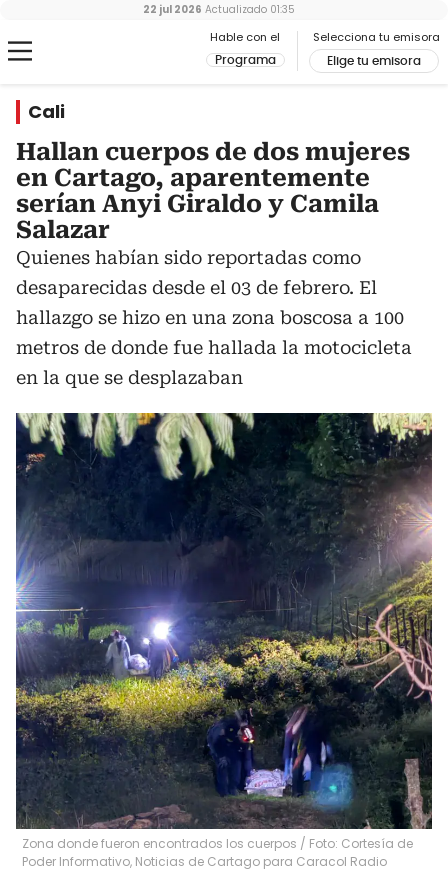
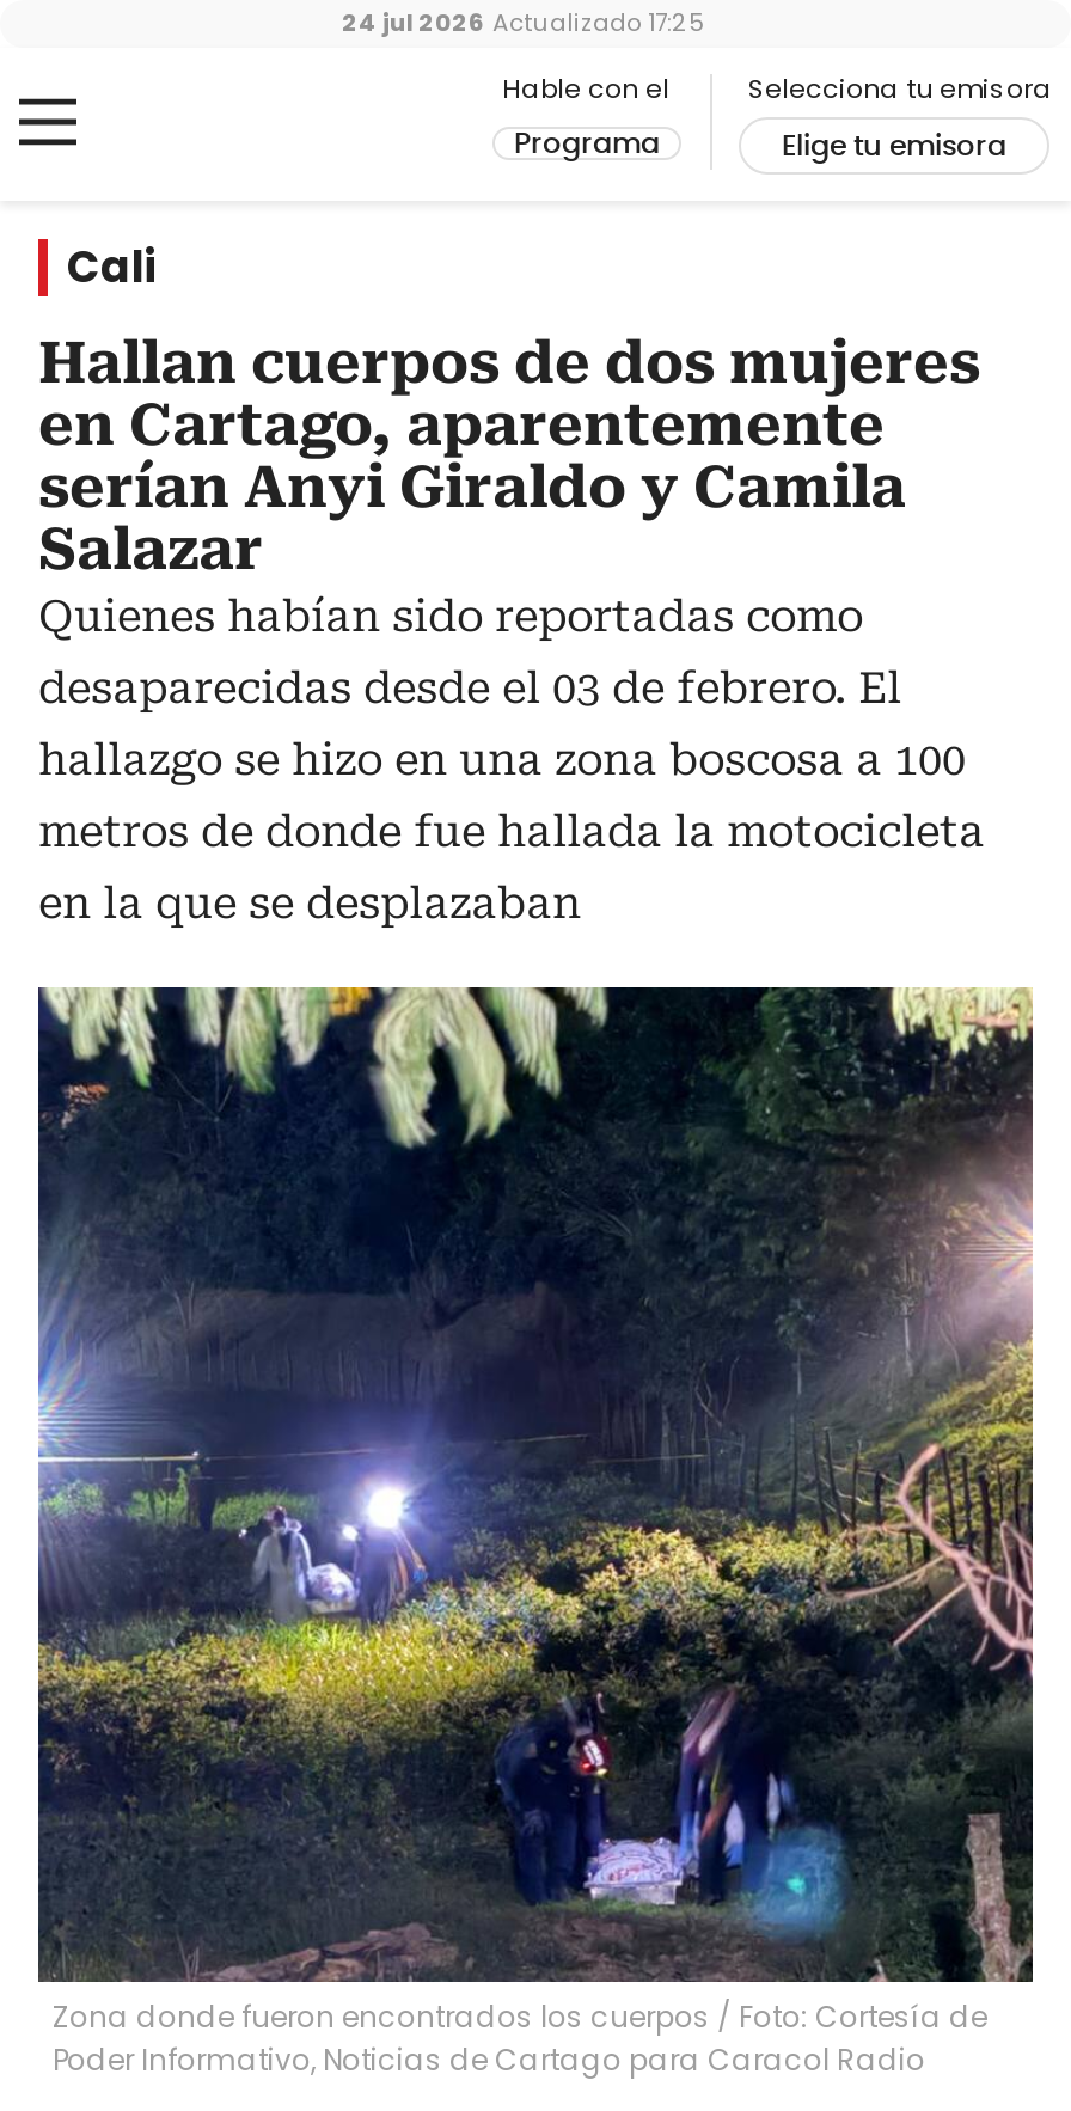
- 22 jul 2026 Actualizado 01:35
+ 24 jul 2026 Actualizado 17:25
